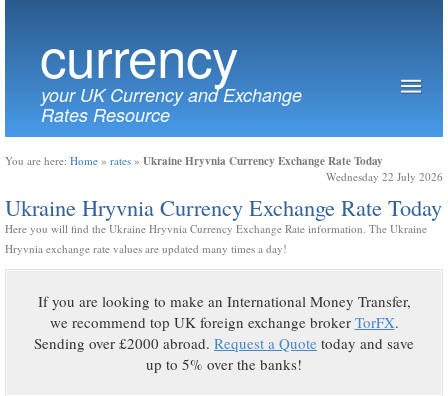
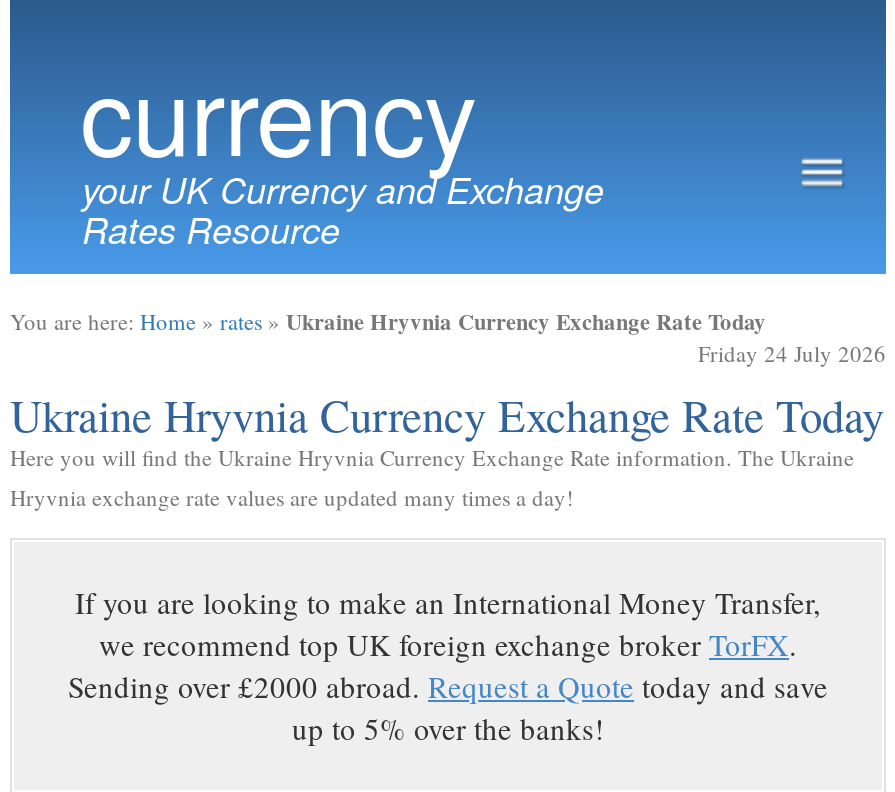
- Wednesday 22 July 2026
+ Friday 24 July 2026
